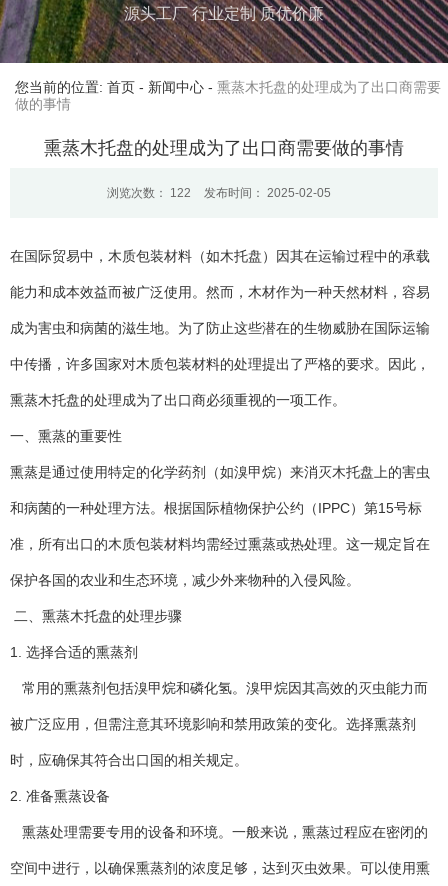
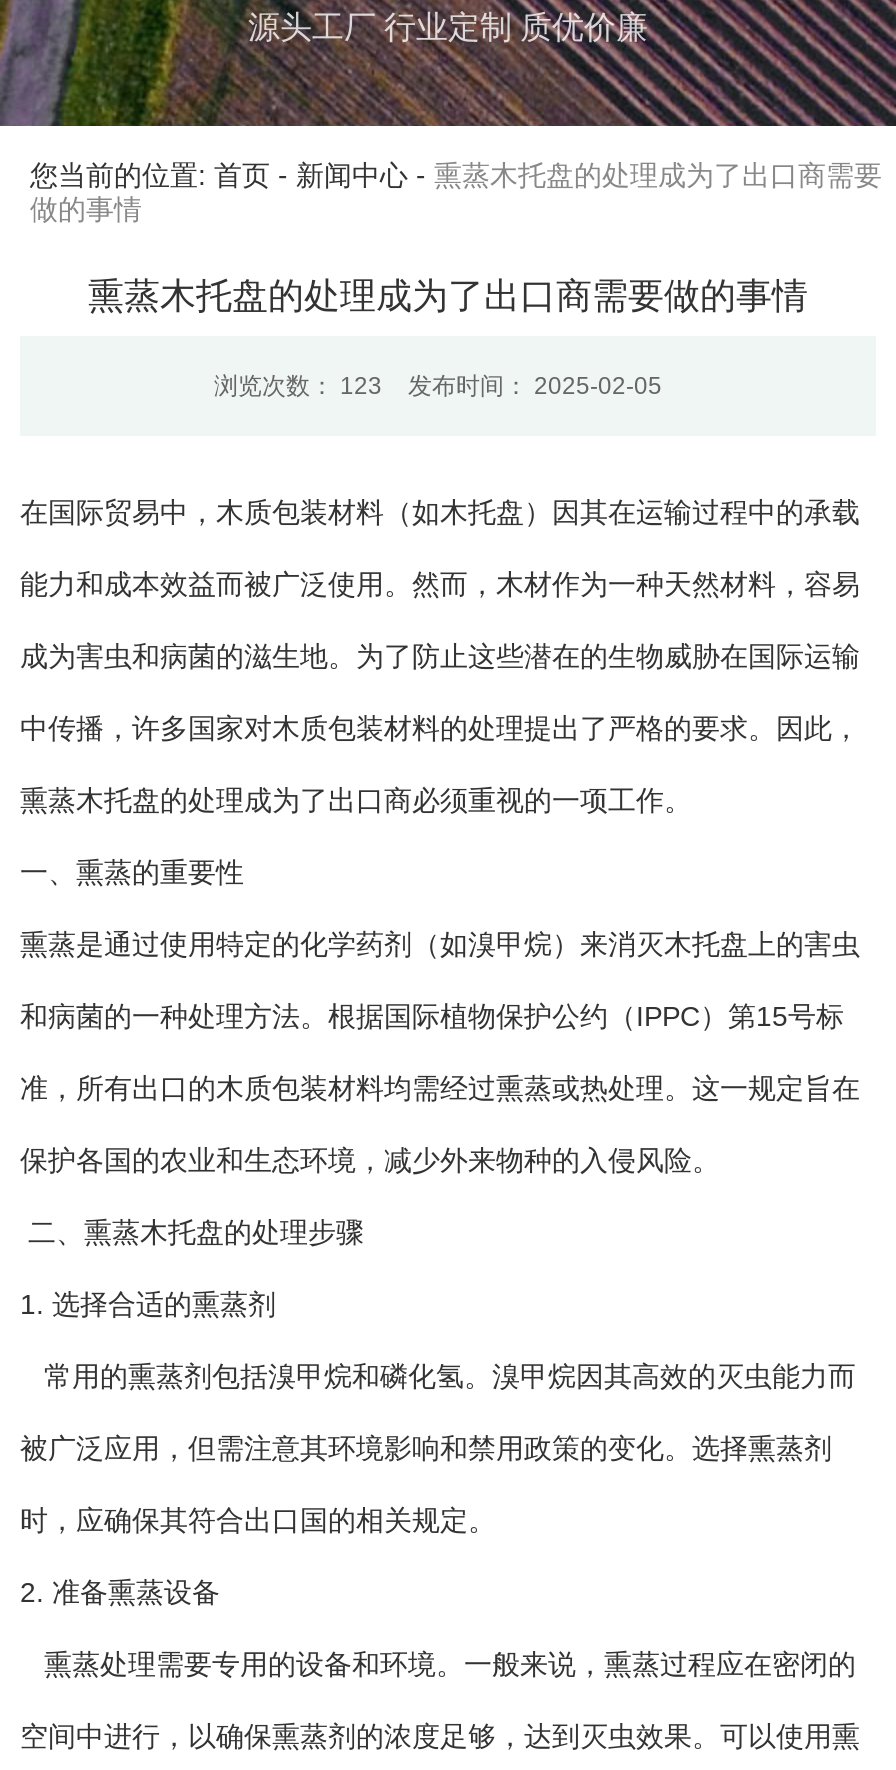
- 浏览次数：122 发布时间： 2025-02-05
+ 浏览次数：123 发布时间： 2025-02-05
